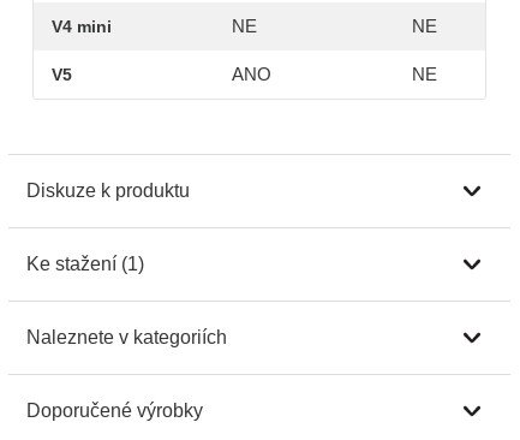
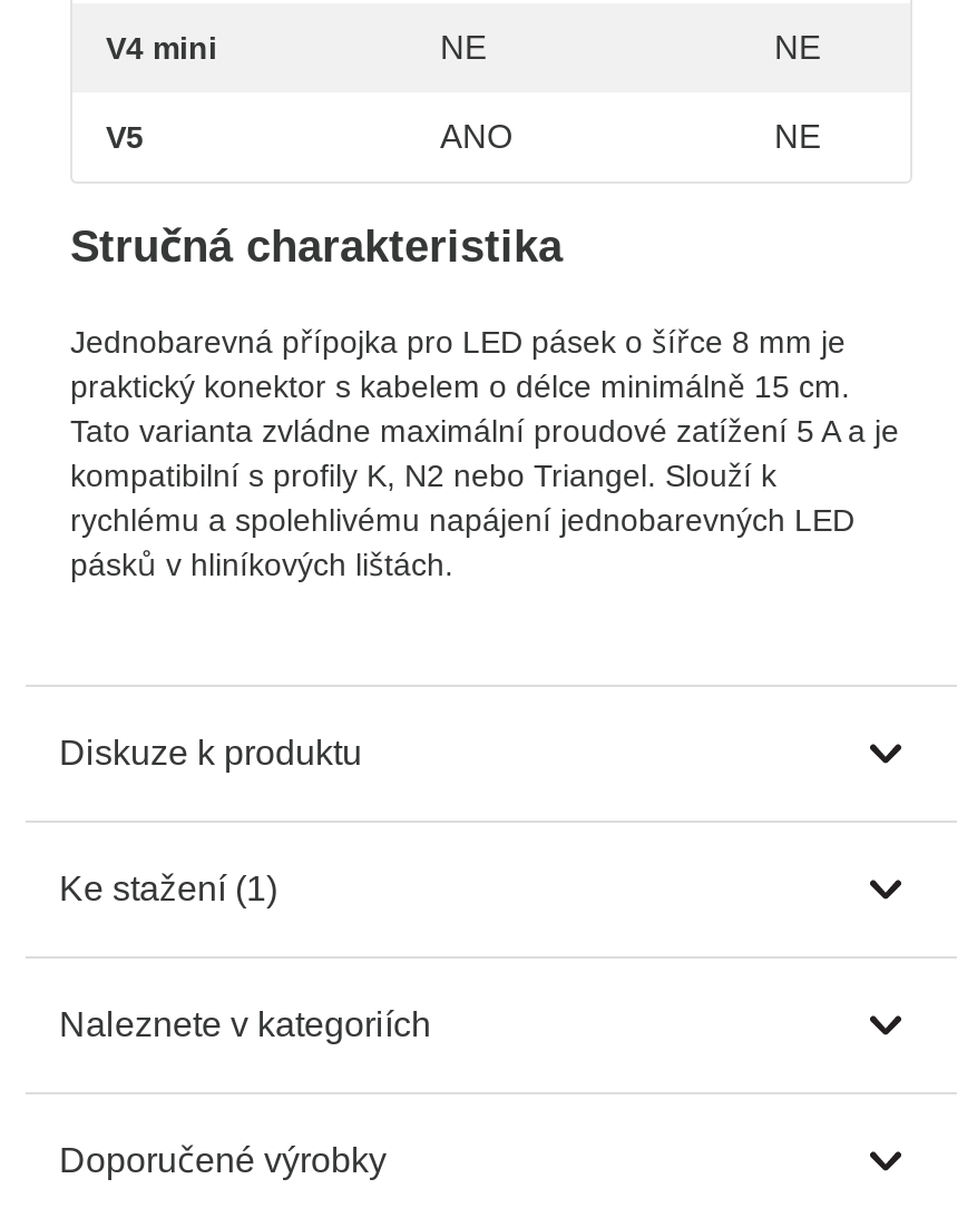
+ Stručná charakteristika
+ Jednobarevná přípojka pro LED pásek o šířce 8 mm je
+ praktický konektor s kabelem o délce minimálně 15 cm.
+ Tato varianta zvládne maximální proudové zatížení 5 A a je
+ kompatibilní s profily K, N2 nebo Triangel. Slouží k
+ rychlému a spolehlivému napájení jednobarevných LED
+ pásků v hliníkových lištách.
